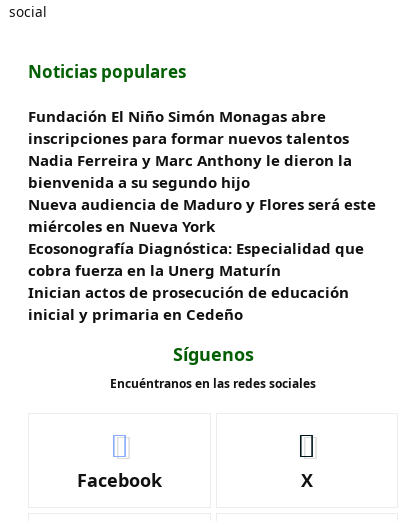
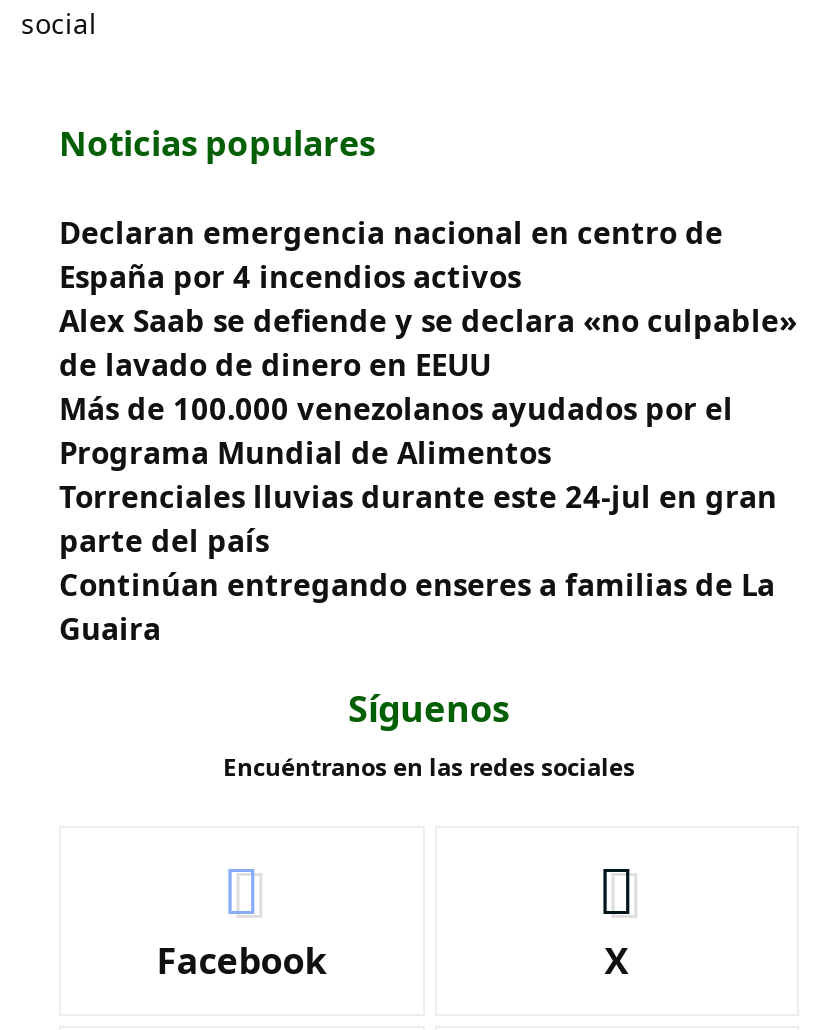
- Fundación El Niño Simón Monagas abre
- inscripciones para formar nuevos talentos
- Nadia Ferreira y Marc Anthony le dieron la
- bienvenida a su segundo hijo
- Nueva audiencia de Maduro y Flores será este
- miércoles en Nueva York
- Ecosonografía Diagnóstica: Especialidad que
- cobra fuerza en la Unerg Maturín
- Inician actos de prosecución de educación
- inicial y primaria en Cedeño
+ Declaran emergencia nacional en centro de
+ España por 4 incendios activos
+ Alex Saab se defiende y se declara «no culpable»
+ de lavado de dinero en EEUU
+ Más de 100.000 venezolanos ayudados por el
+ Programa Mundial de Alimentos
+ Torrenciales lluvias durante este 24-jul en gran
+ parte del país
+ Continúan entregando enseres a familias de La
+ Guaira
